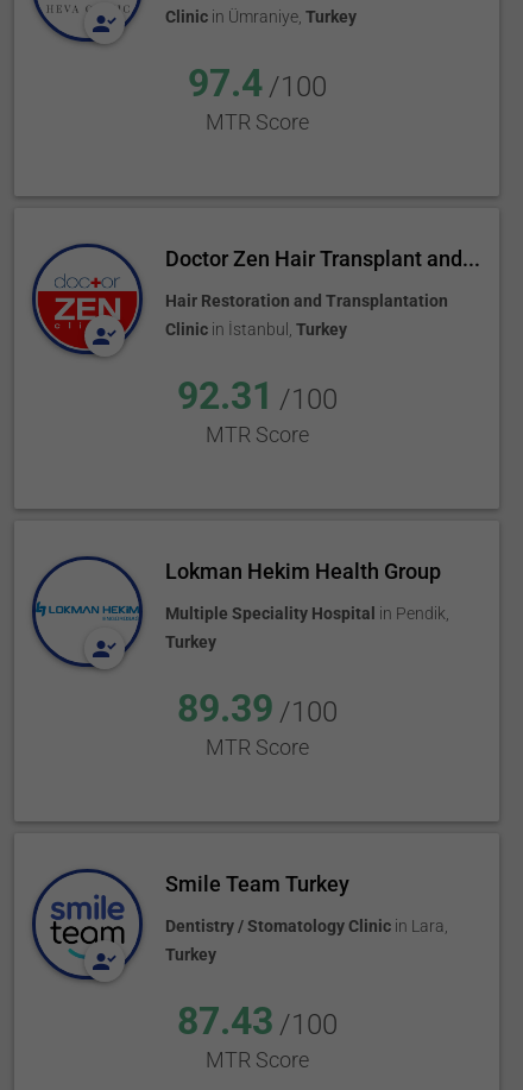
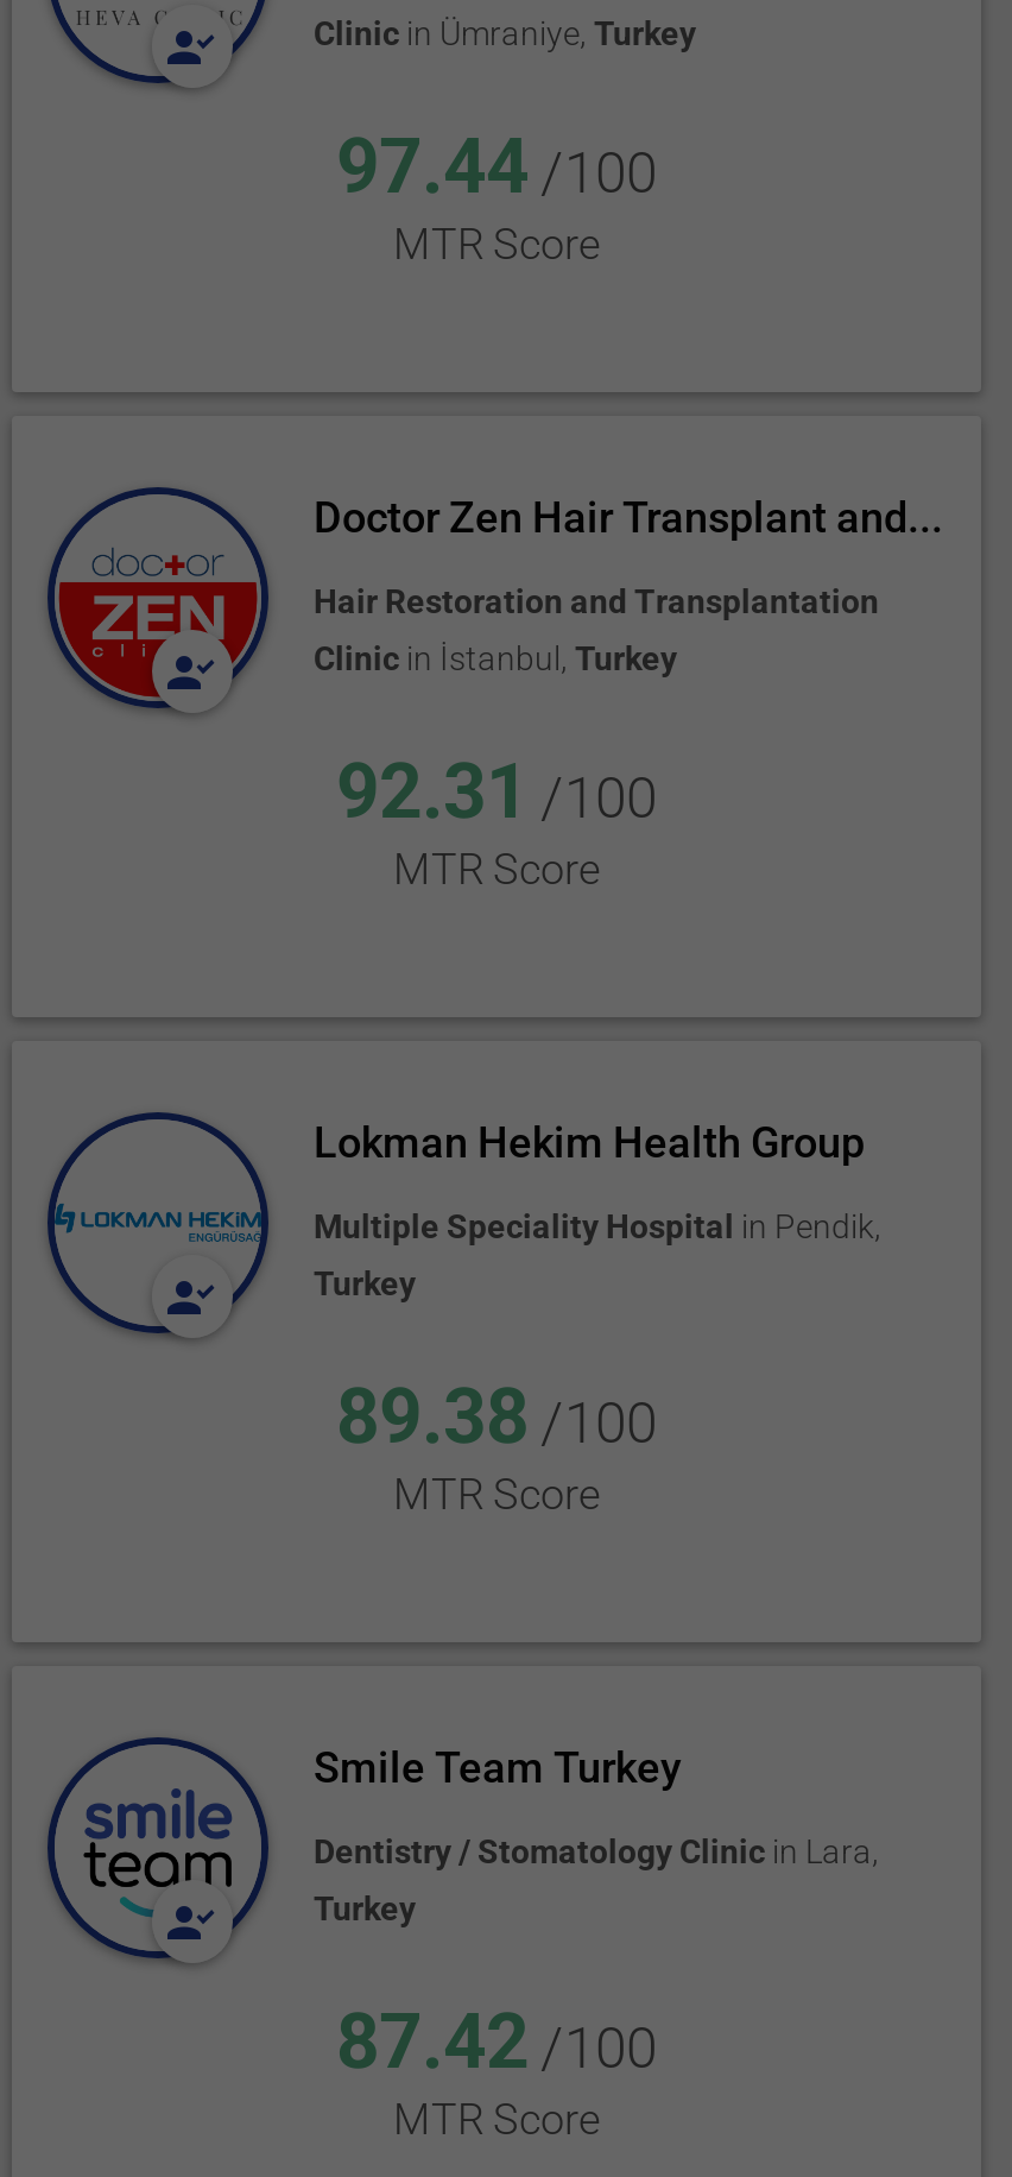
- 97.4 /100
+ 97.44 /100

- 89.39 /100
+ 89.38 /100

- 87.43 /100
+ 87.42 /100
